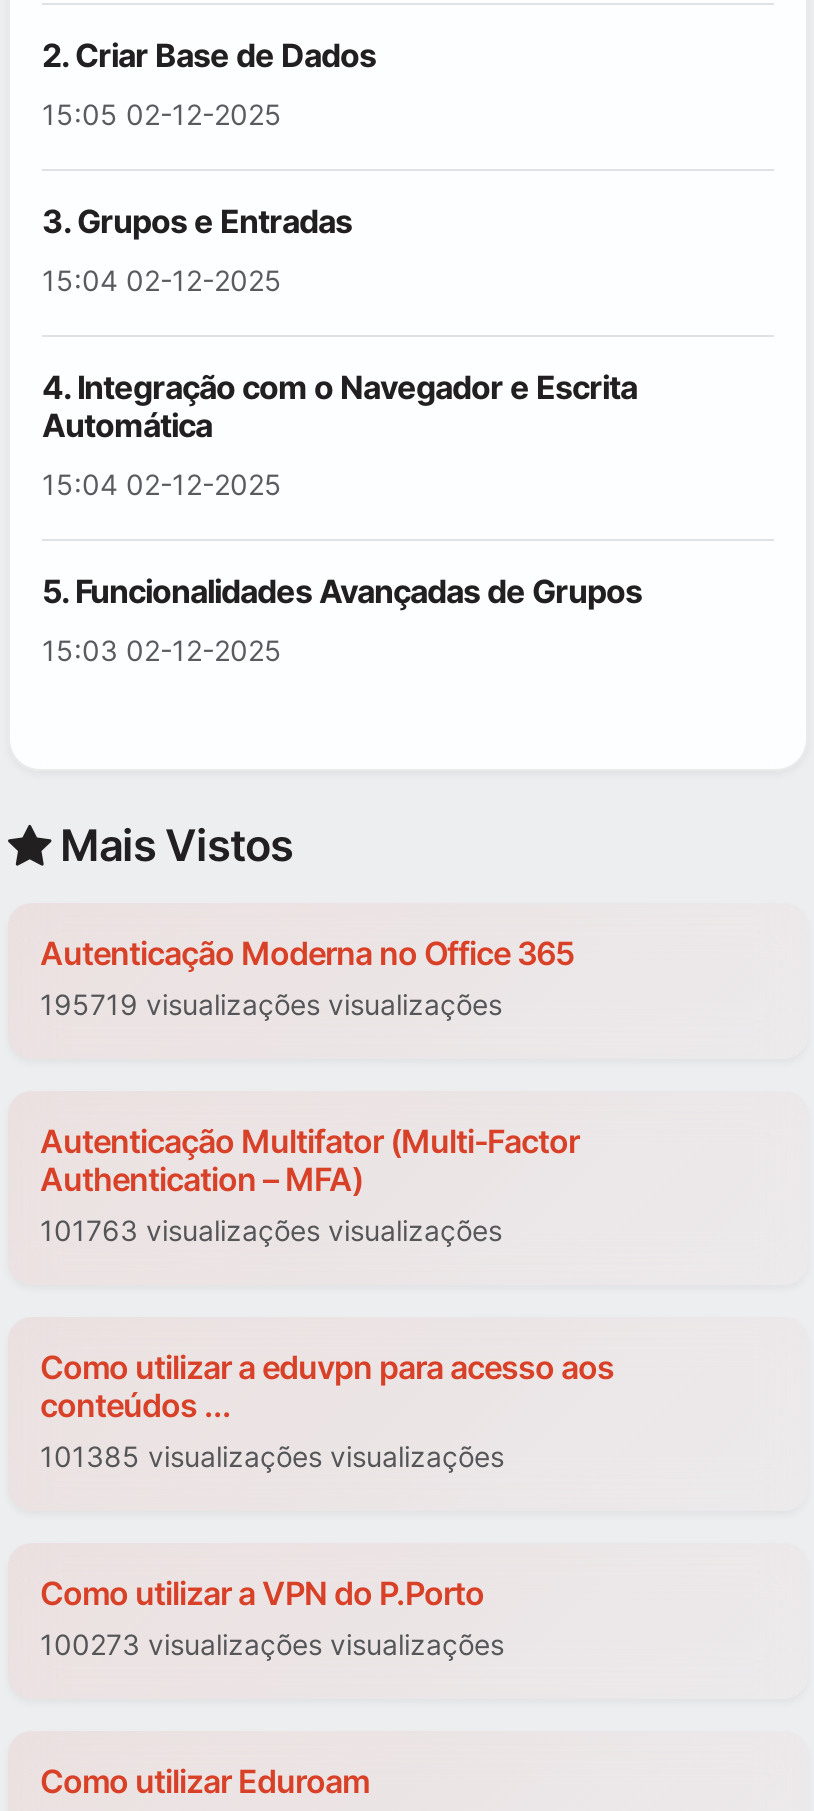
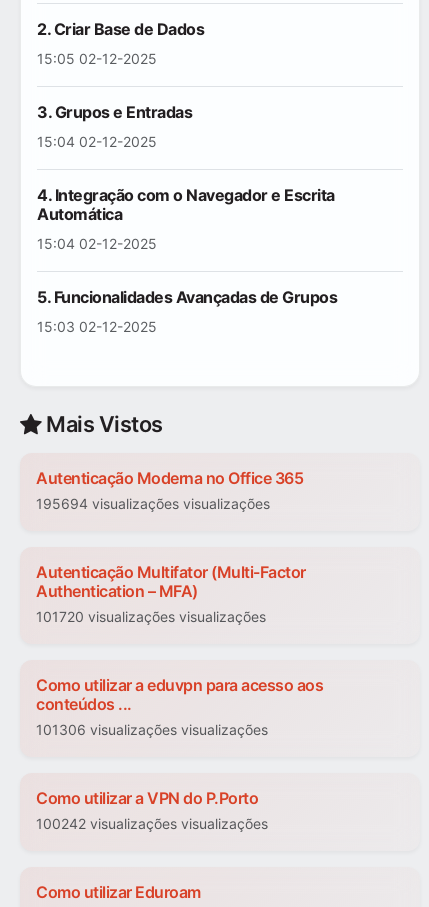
- 195719 visualizações visualizações
+ 195694 visualizações visualizações

- 101763 visualizações visualizações
+ 101720 visualizações visualizações

- 101385 visualizações visualizações
+ 101306 visualizações visualizações

- 100273 visualizações visualizações
+ 100242 visualizações visualizações
